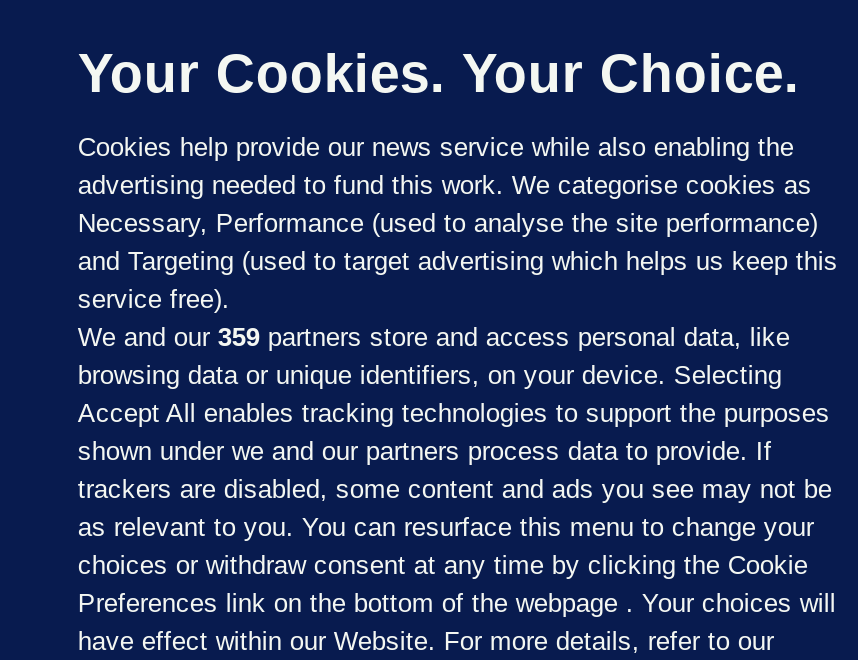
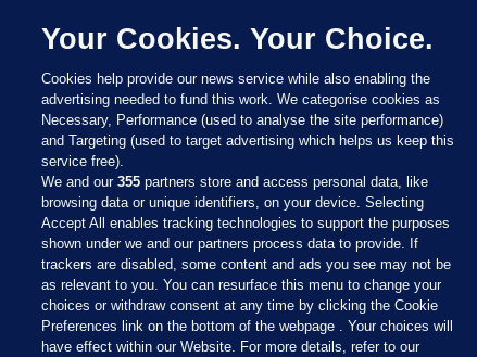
- We and our 359 partners store and access personal data, like
+ We and our 355 partners store and access personal data, like
